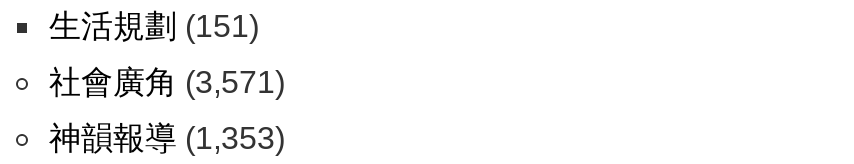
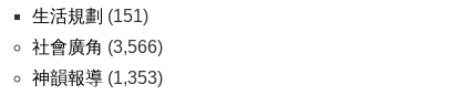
- 社會廣角(3,571)
+ 社會廣角(3,566)
